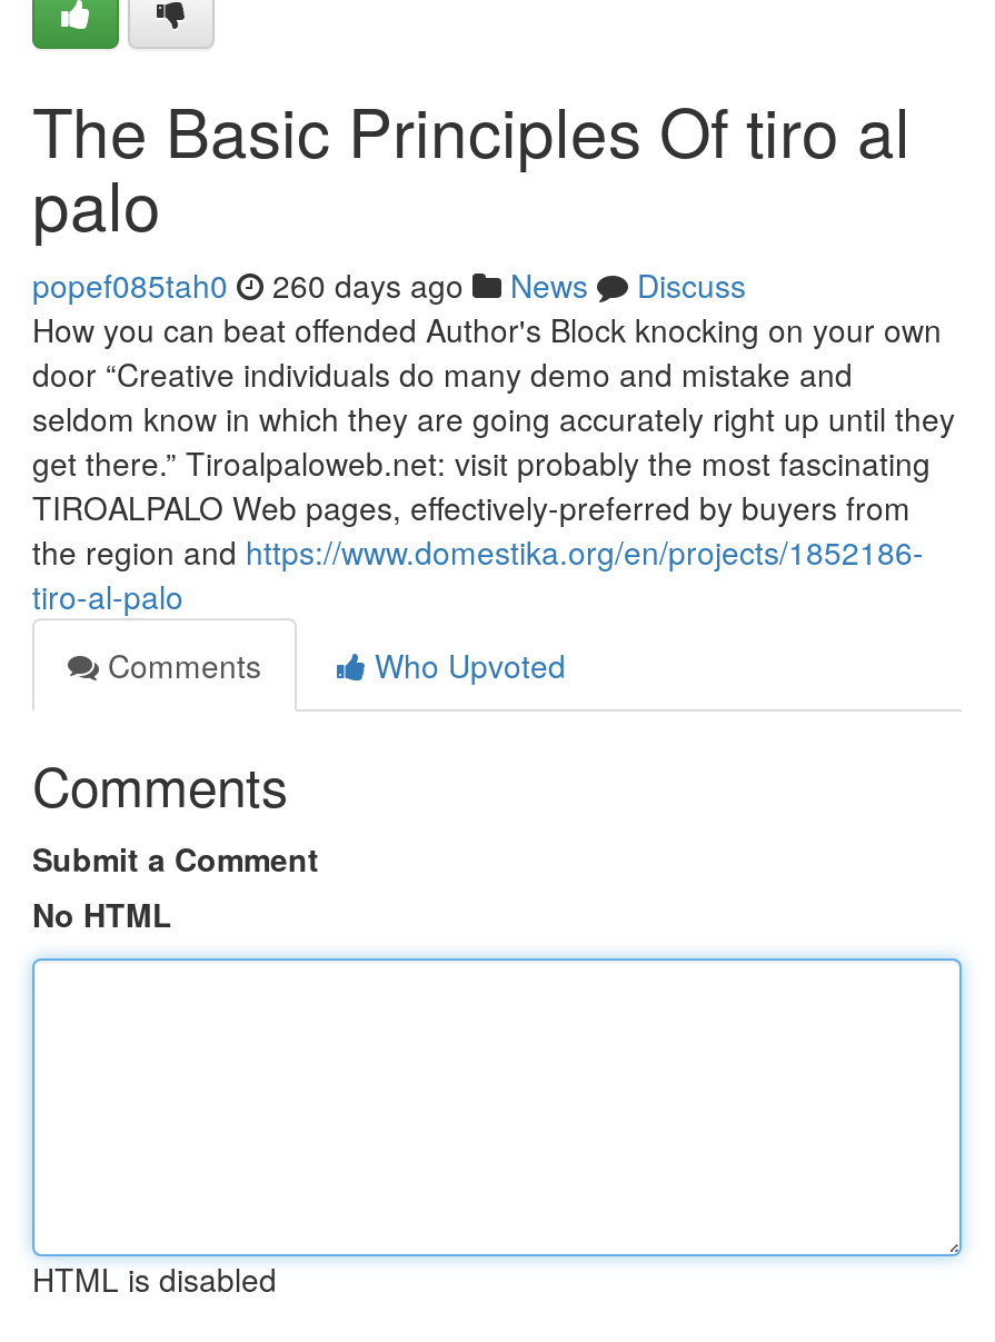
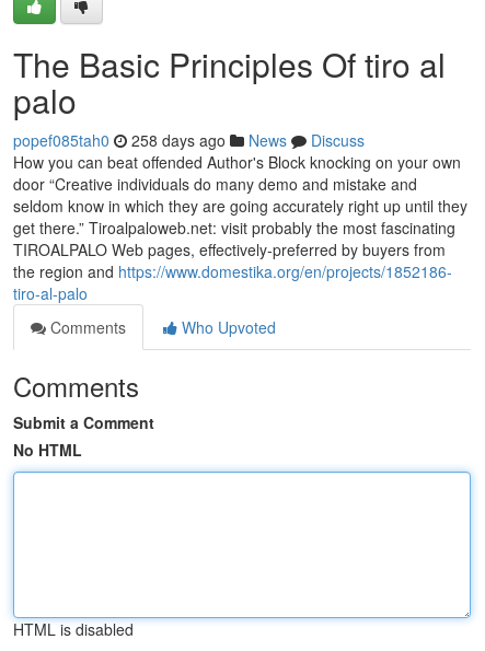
- popef085tah0 260 days ago News Discuss
+ popef085tah0 258 days ago News Discuss
